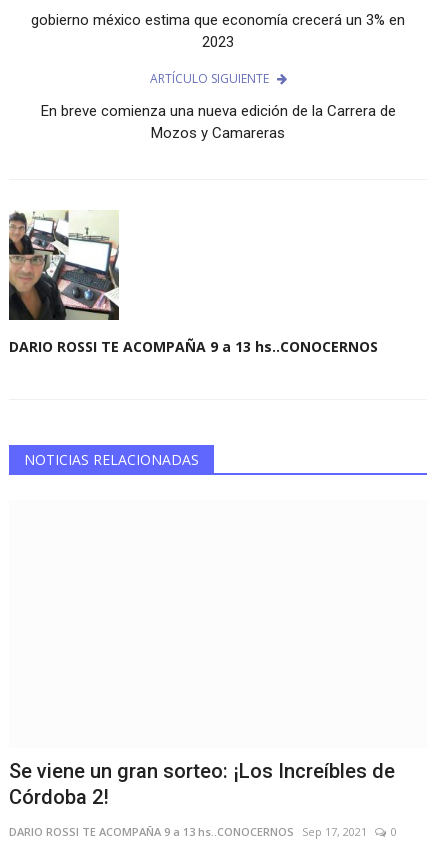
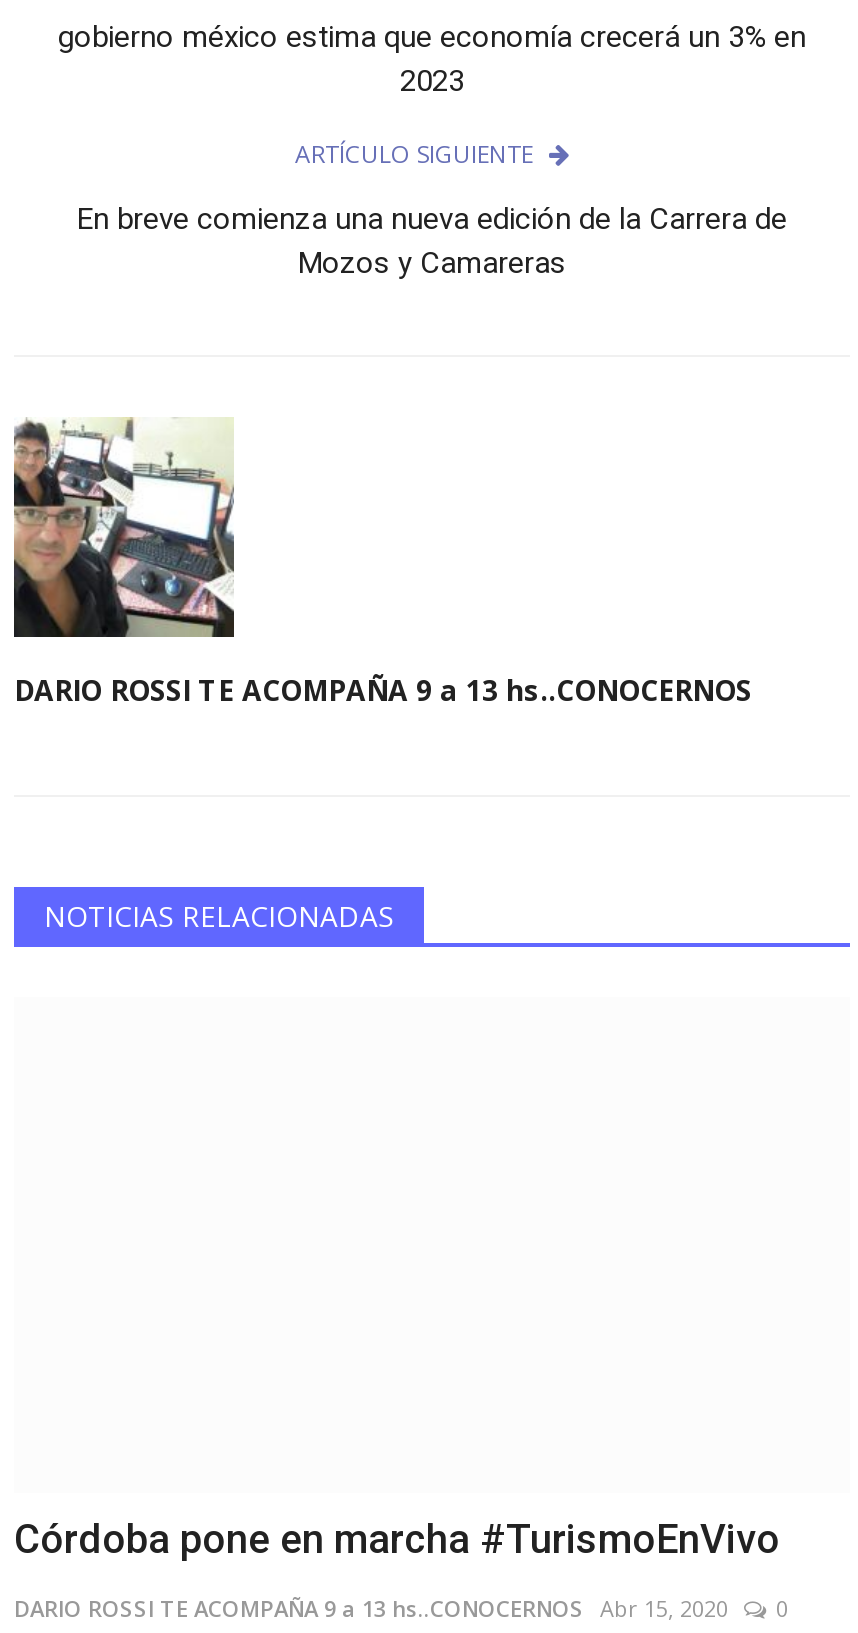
- Se viene un gran sorteo: ¡Los Increíbles de
- Córdoba 2!
+ Córdoba pone en marcha #TurismoEnVivo

- DARIO ROSSI TE ACOMPAÑA 9 a 13 hs..CONOCERNOS Sep 17, 2021
+ DARIO ROSSI TE ACOMPAÑA 9 a 13 hs..CONOCERNOS Abr 15, 2020
